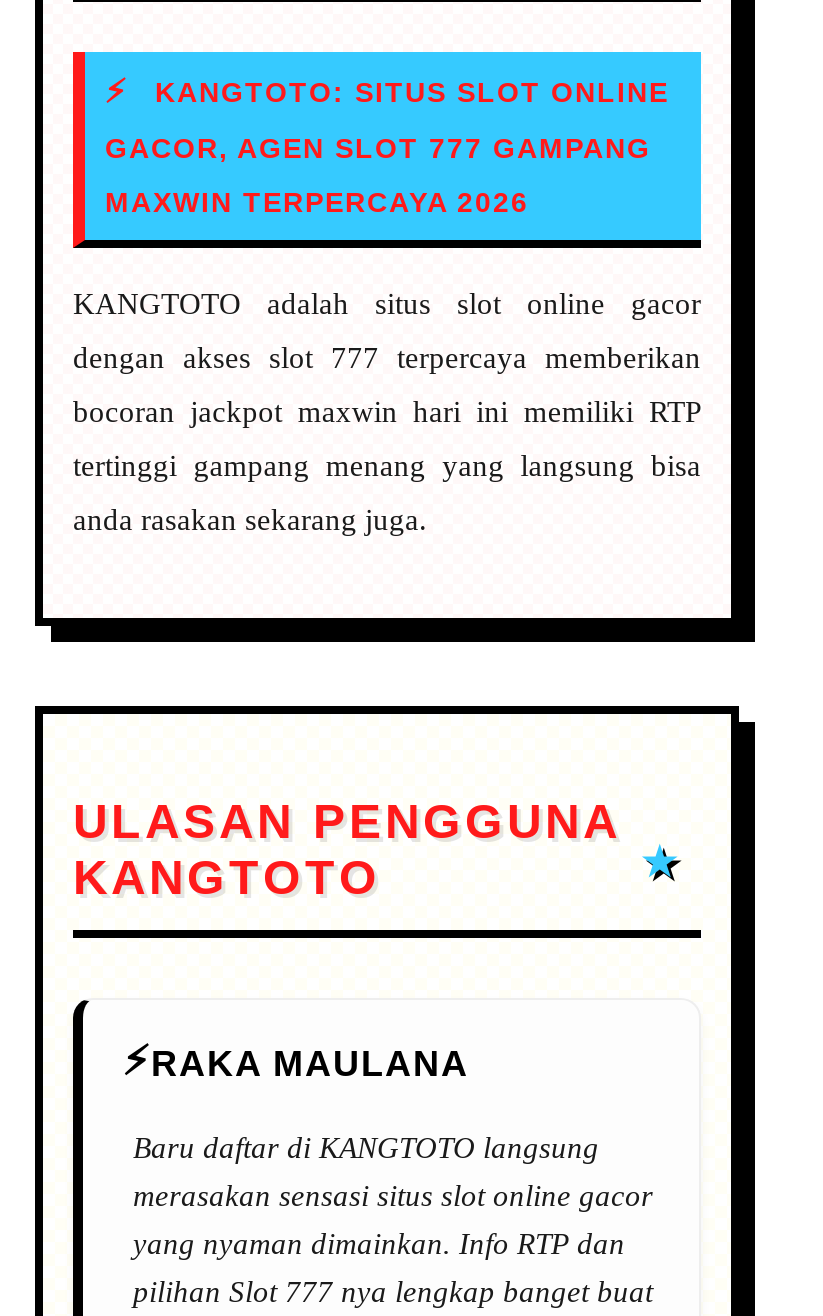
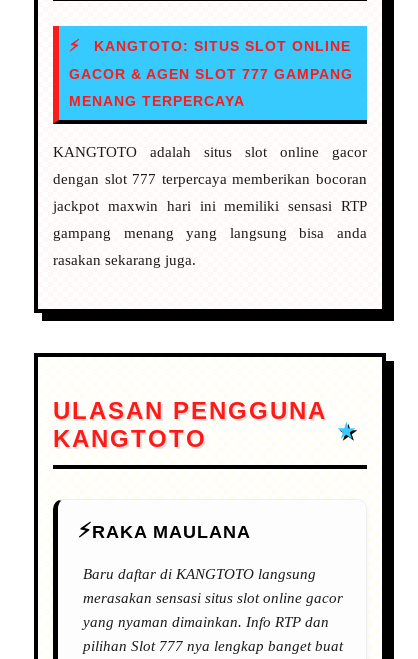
- GACOR, AGEN SLOT 777 GAMPANG
+ GACOR & AGEN SLOT 777 GAMPANG

- MAXWIN TERPERCAYA 2026
+ MENANG TERPERCAYA

- dengan akses slot 777 terpercaya memberikan
+ dengan slot 777 terpercaya memberikan bocoran

- bocoran jackpot maxwin hari ini memiliki RTP
+ jackpot maxwin hari ini memiliki sensasi RTP

- tertinggi gampang menang yang langsung bisa
+ gampang menang yang langsung bisa anda

- anda rasakan sekarang juga.
+ rasakan sekarang juga.
